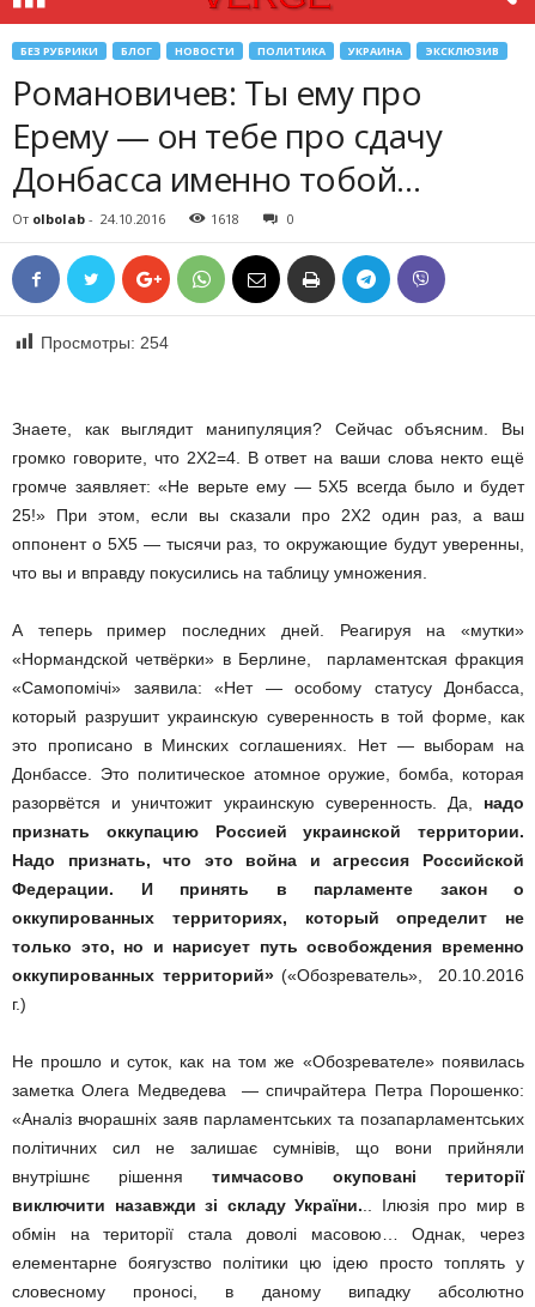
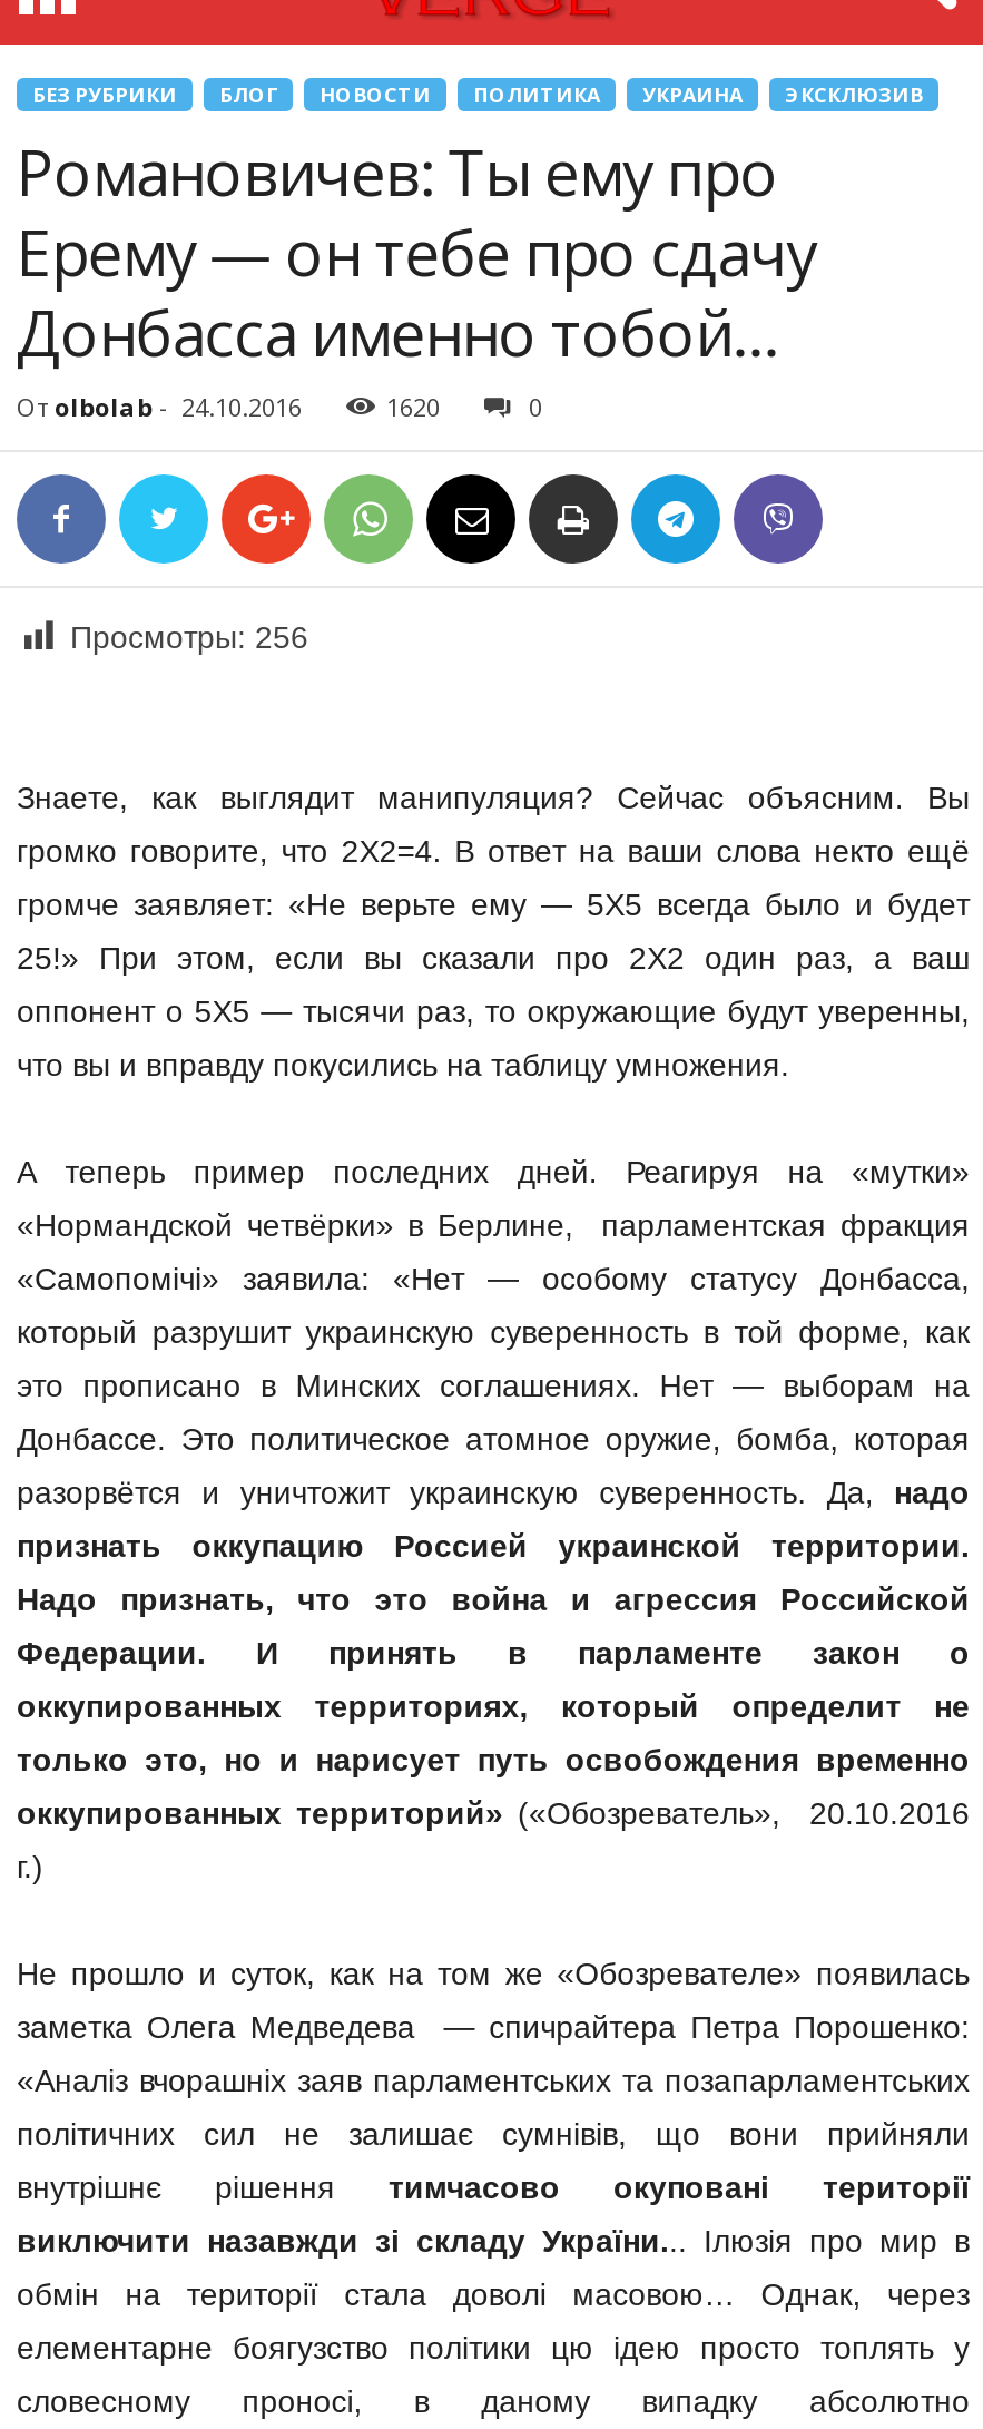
- 1618
+ 1620

- Просмотры: 254
+ Просмотры: 256
